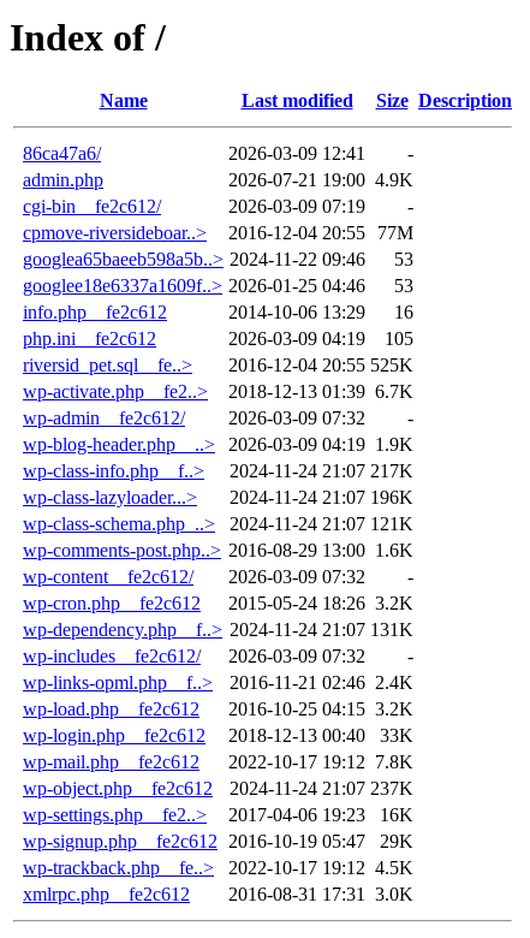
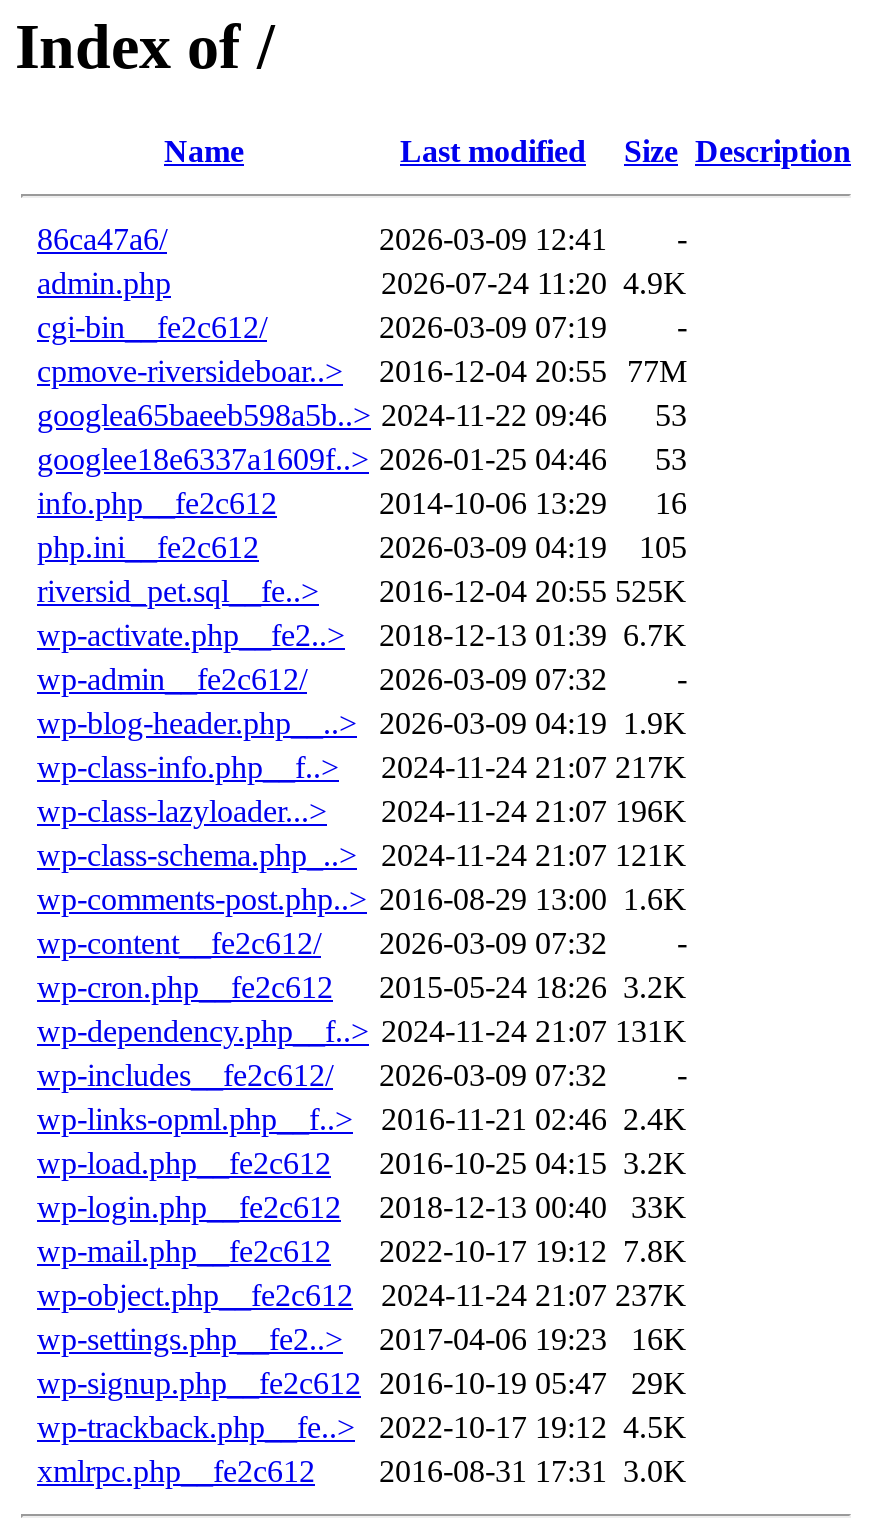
- 2026-07-21 19:00 4.9K
+ 2026-07-24 11:20 4.9K
